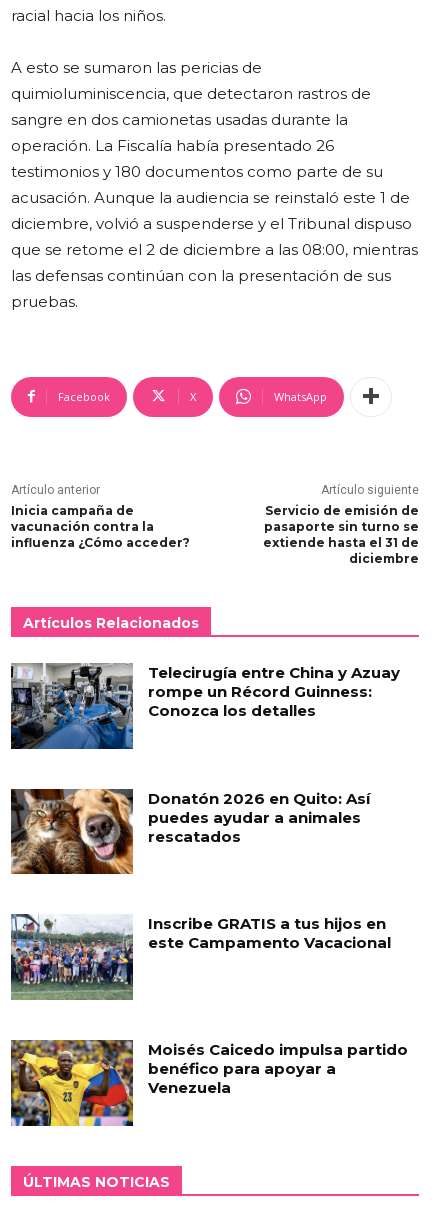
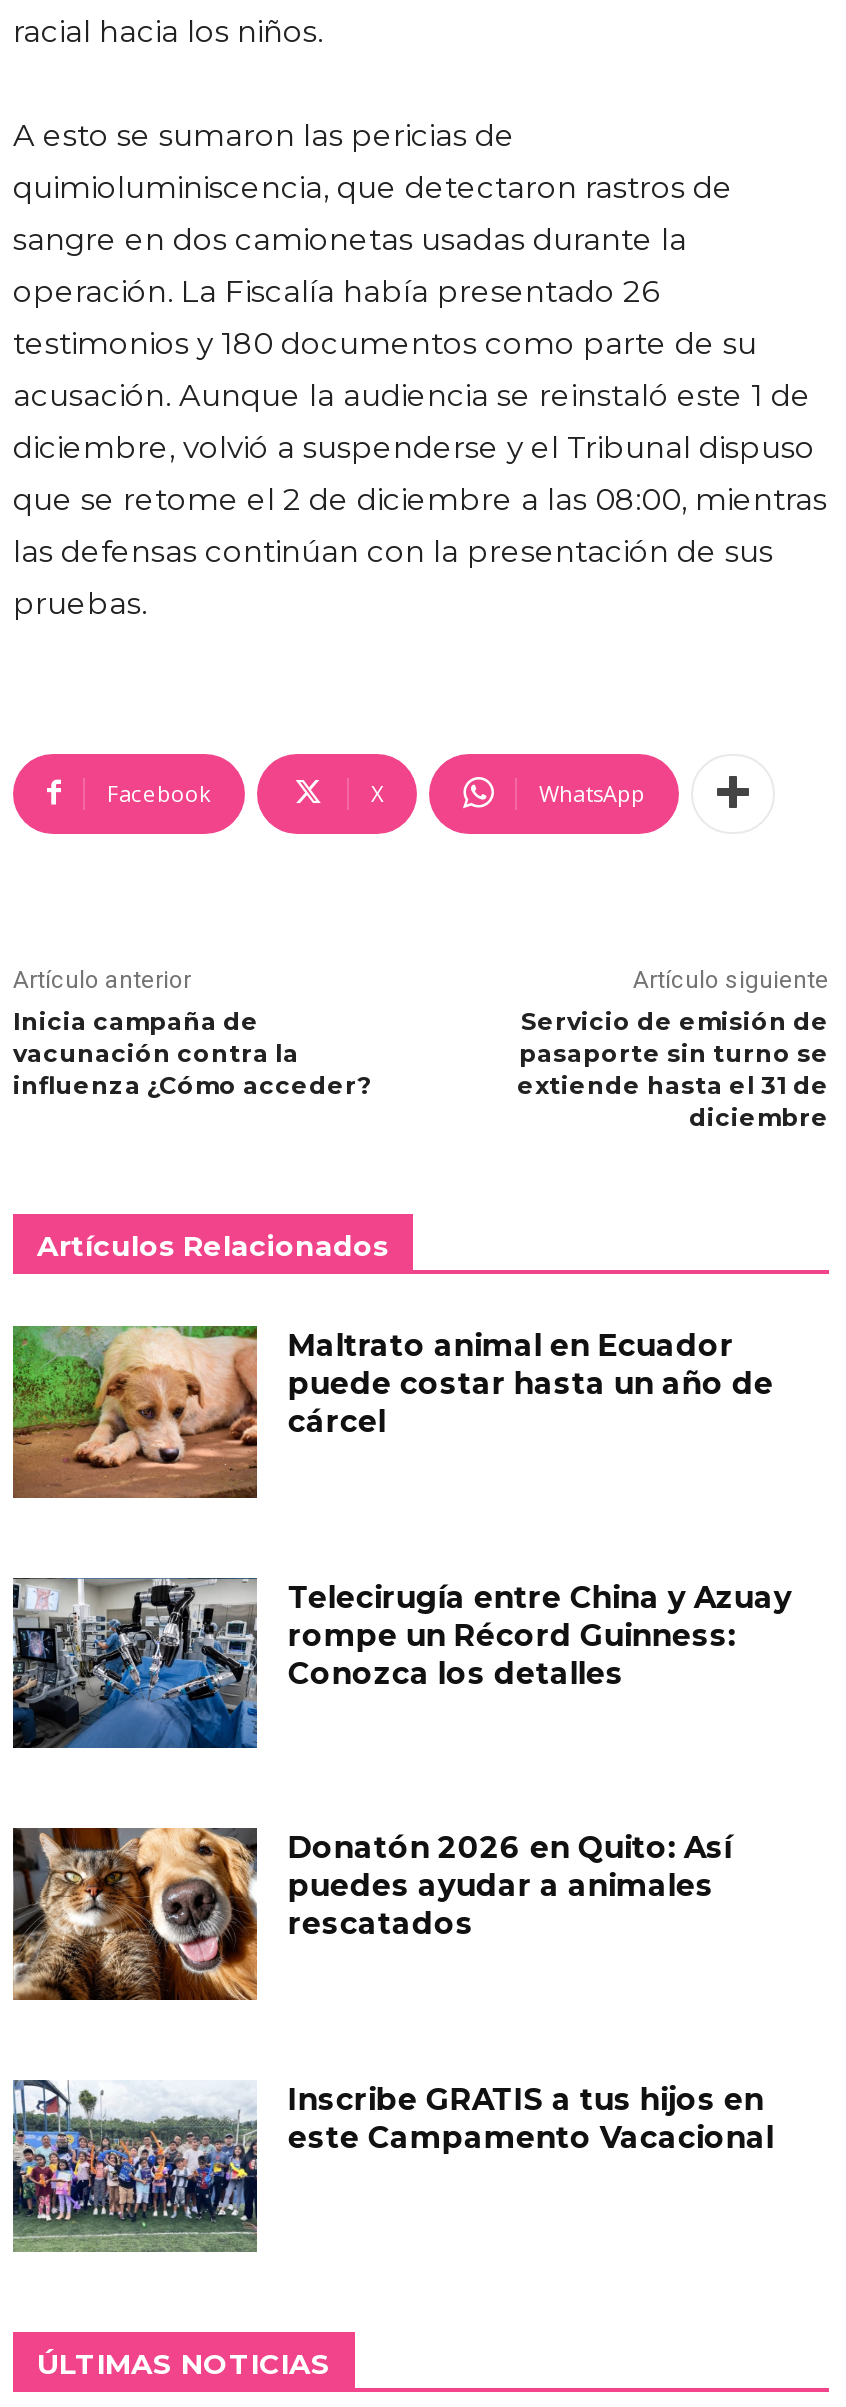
+ [image]
+ Maltrato animal en Ecuador
+ puede costar hasta un año de
+ cárcel

moved down: [image] | Telecirugía entre China y Azuay | rompe un Récord Guinness: | ... | Inscribe GRATIS a tus hijos en | este Campamento Vacacional

moved down: [image]

- [image]
- Moisés Caicedo impulsa partido
- benéfico para apoyar a
- Venezuela
